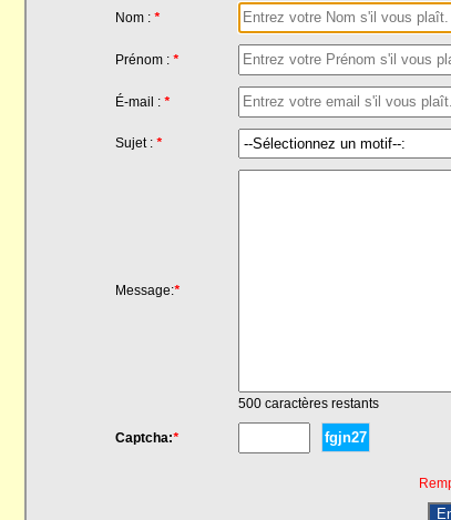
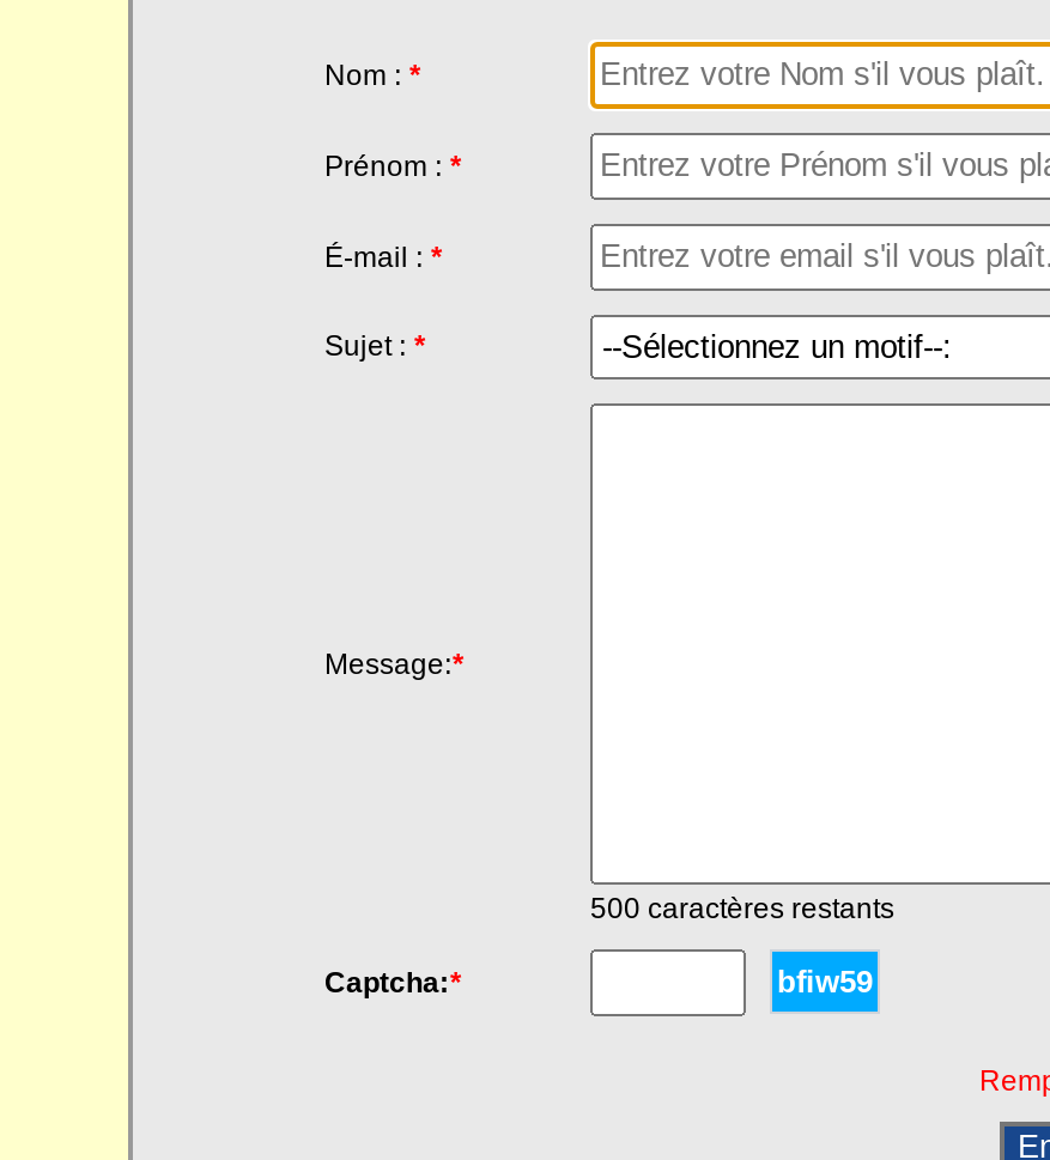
- fgjn27
+ bfiw59
